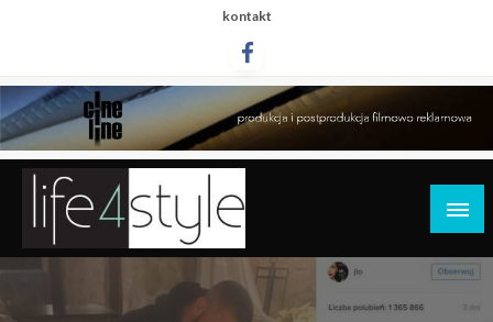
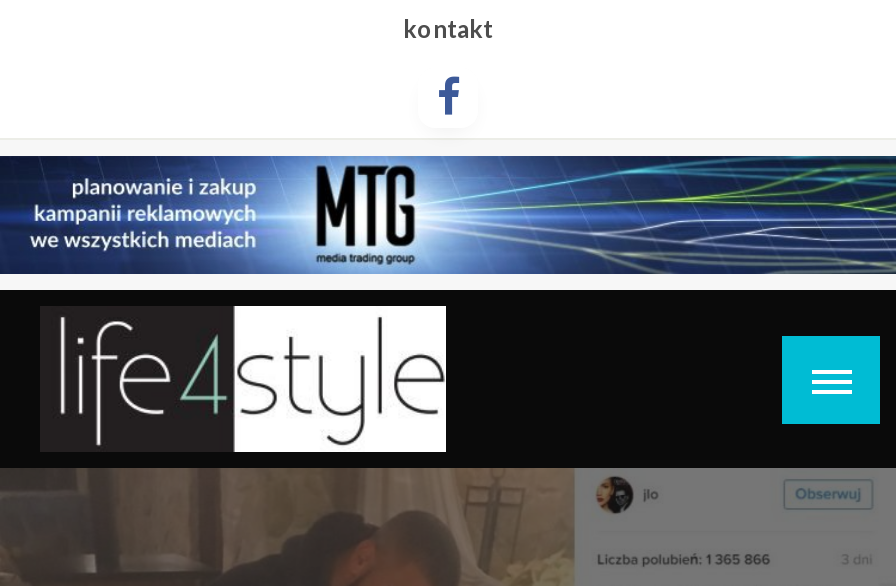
- [image]
+ [image]
